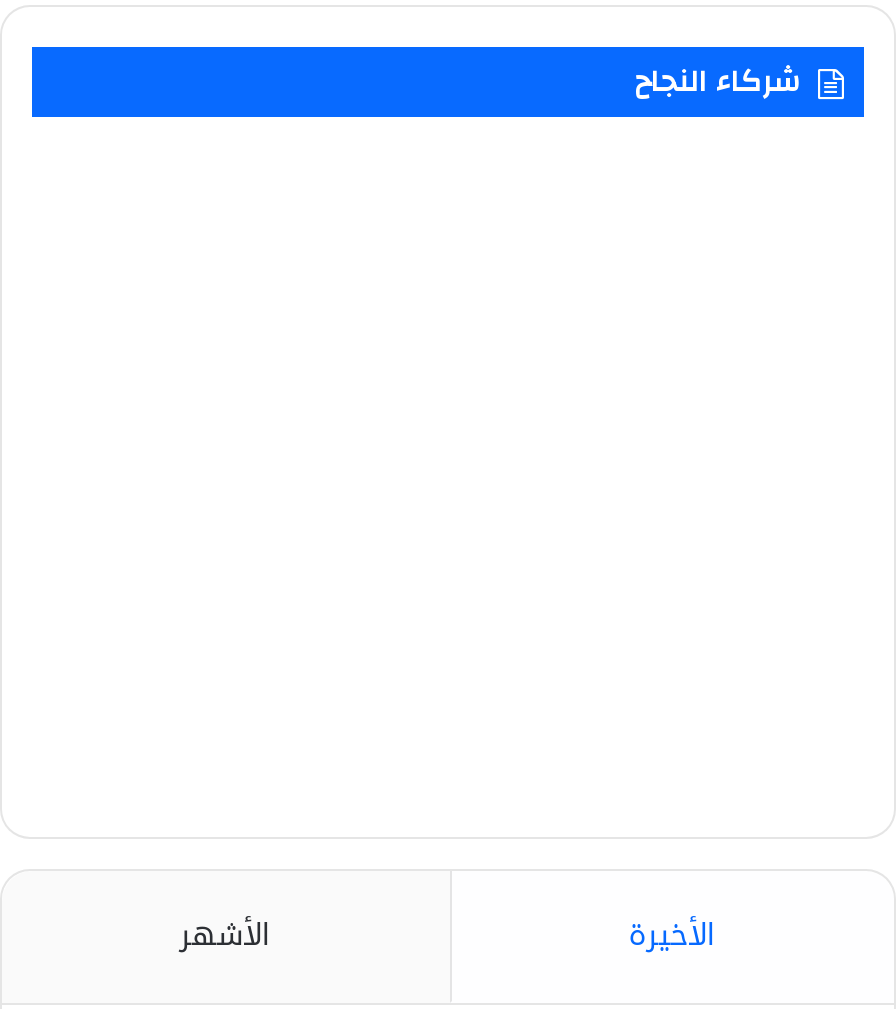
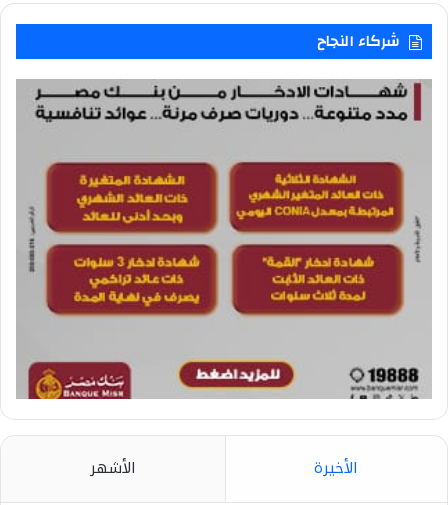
+ [image]
